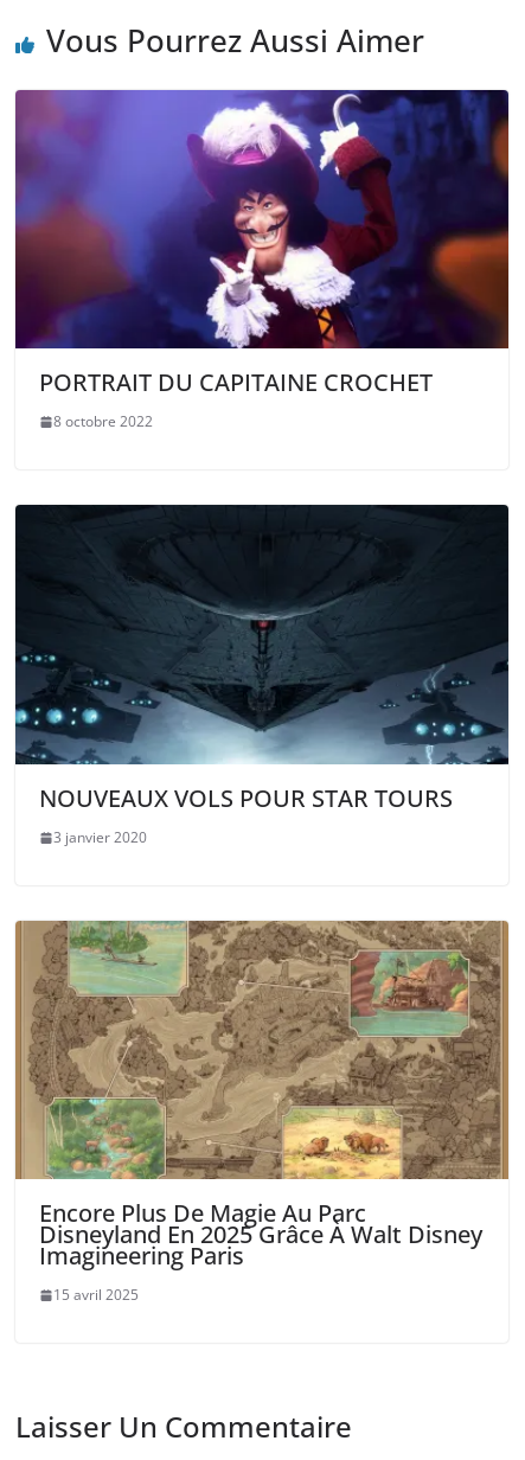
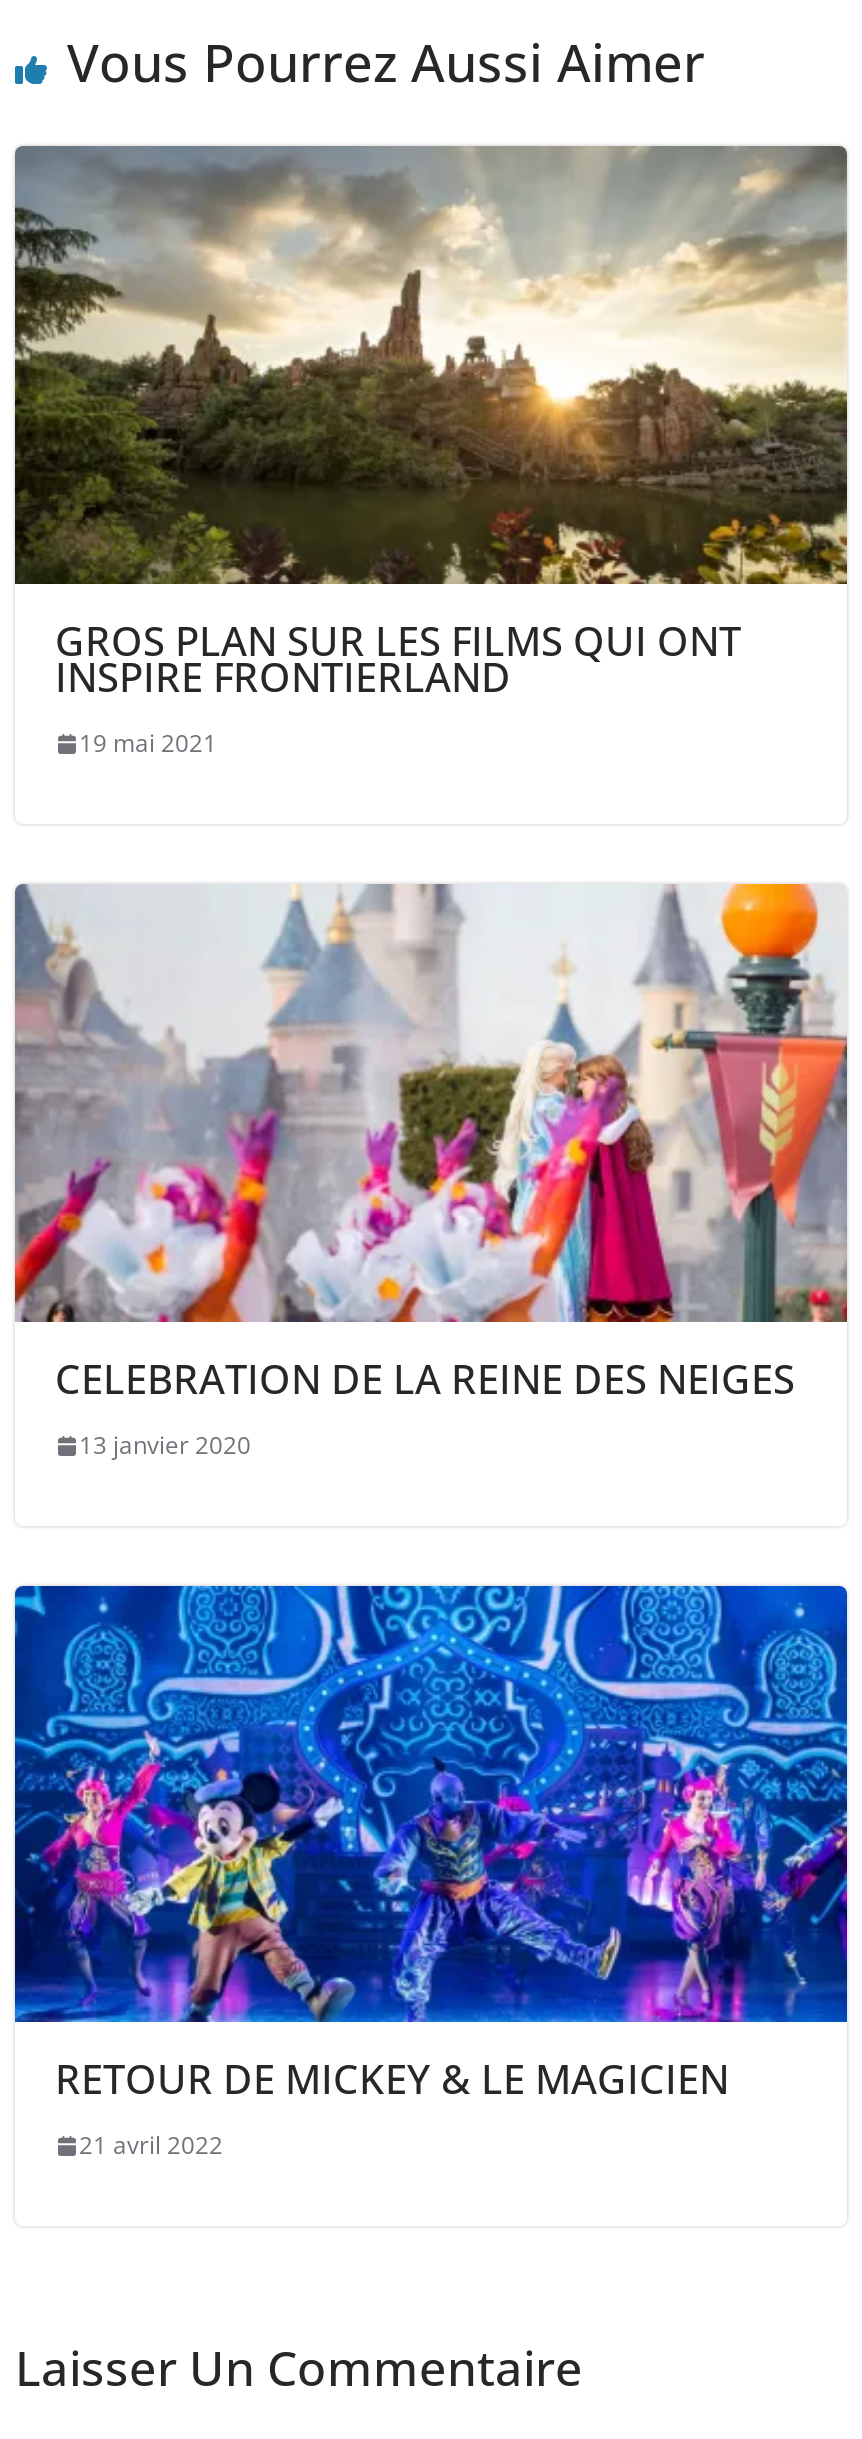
- [image]
- PORTRAIT DU CAPITAINE CROCHET
- 8 octobre 2022
+ [image]
+ GROS PLAN SUR LES FILMS QUI ONT
+ INSPIRE FRONTIERLAND
+ 19 mai 2021

- [image]
- NOUVEAUX VOLS POUR STAR TOURS
- 3 janvier 2020
+ [image]
+ CELEBRATION DE LA REINE DES NEIGES
+ 13 janvier 2020

- [image]
- Encore Plus De Magie Au Parc
- Disneyland En 2025 Grâce À Walt Disney
- Imagineering Paris
- 15 avril 2025
+ [image]
+ RETOUR DE MICKEY & LE MAGICIEN
+ 21 avril 2022
